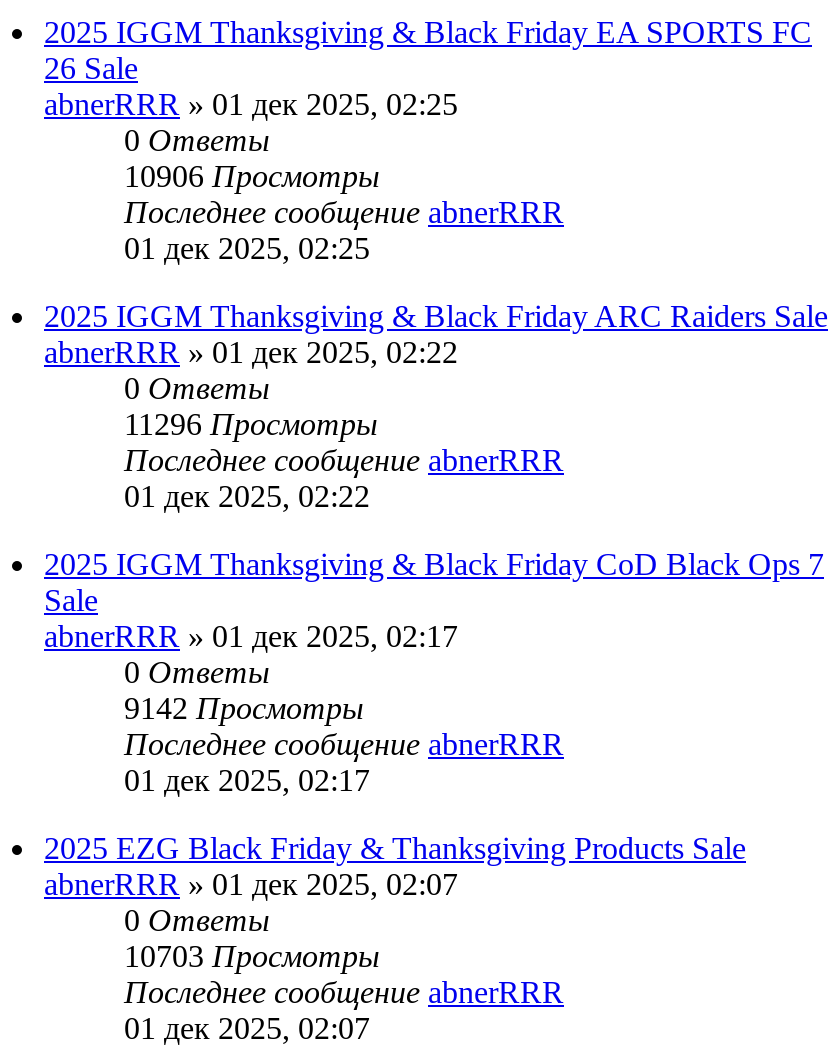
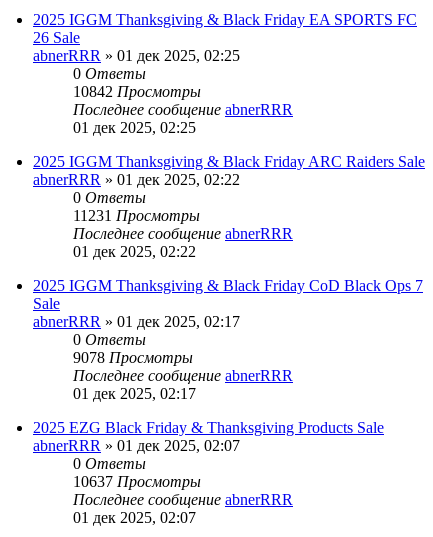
- 10906 Просмотры
+ 10842 Просмотры

- 11296 Просмотры
+ 11231 Просмотры

- 9142 Просмотры
+ 9078 Просмотры

- 10703 Просмотры
+ 10637 Просмотры
